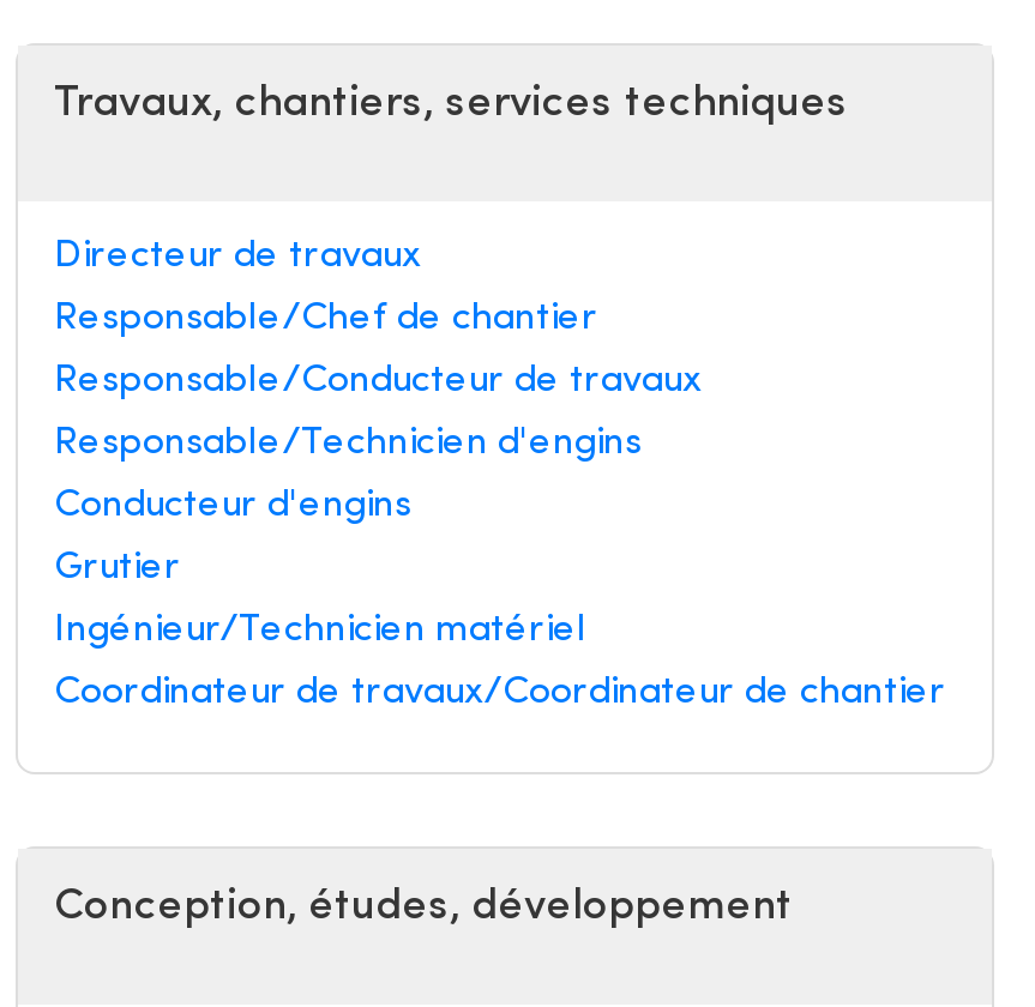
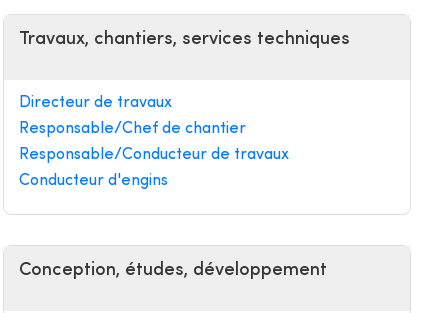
- Responsable/Technicien d'engins

- Grutier
- Ingénieur/Technicien matériel
- Coordinateur de travaux/Coordinateur de chantier
